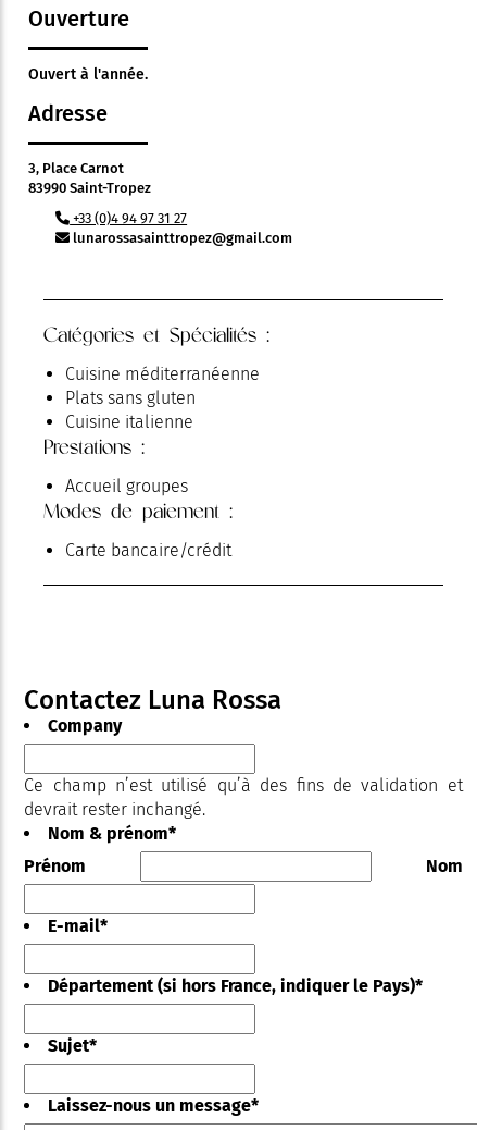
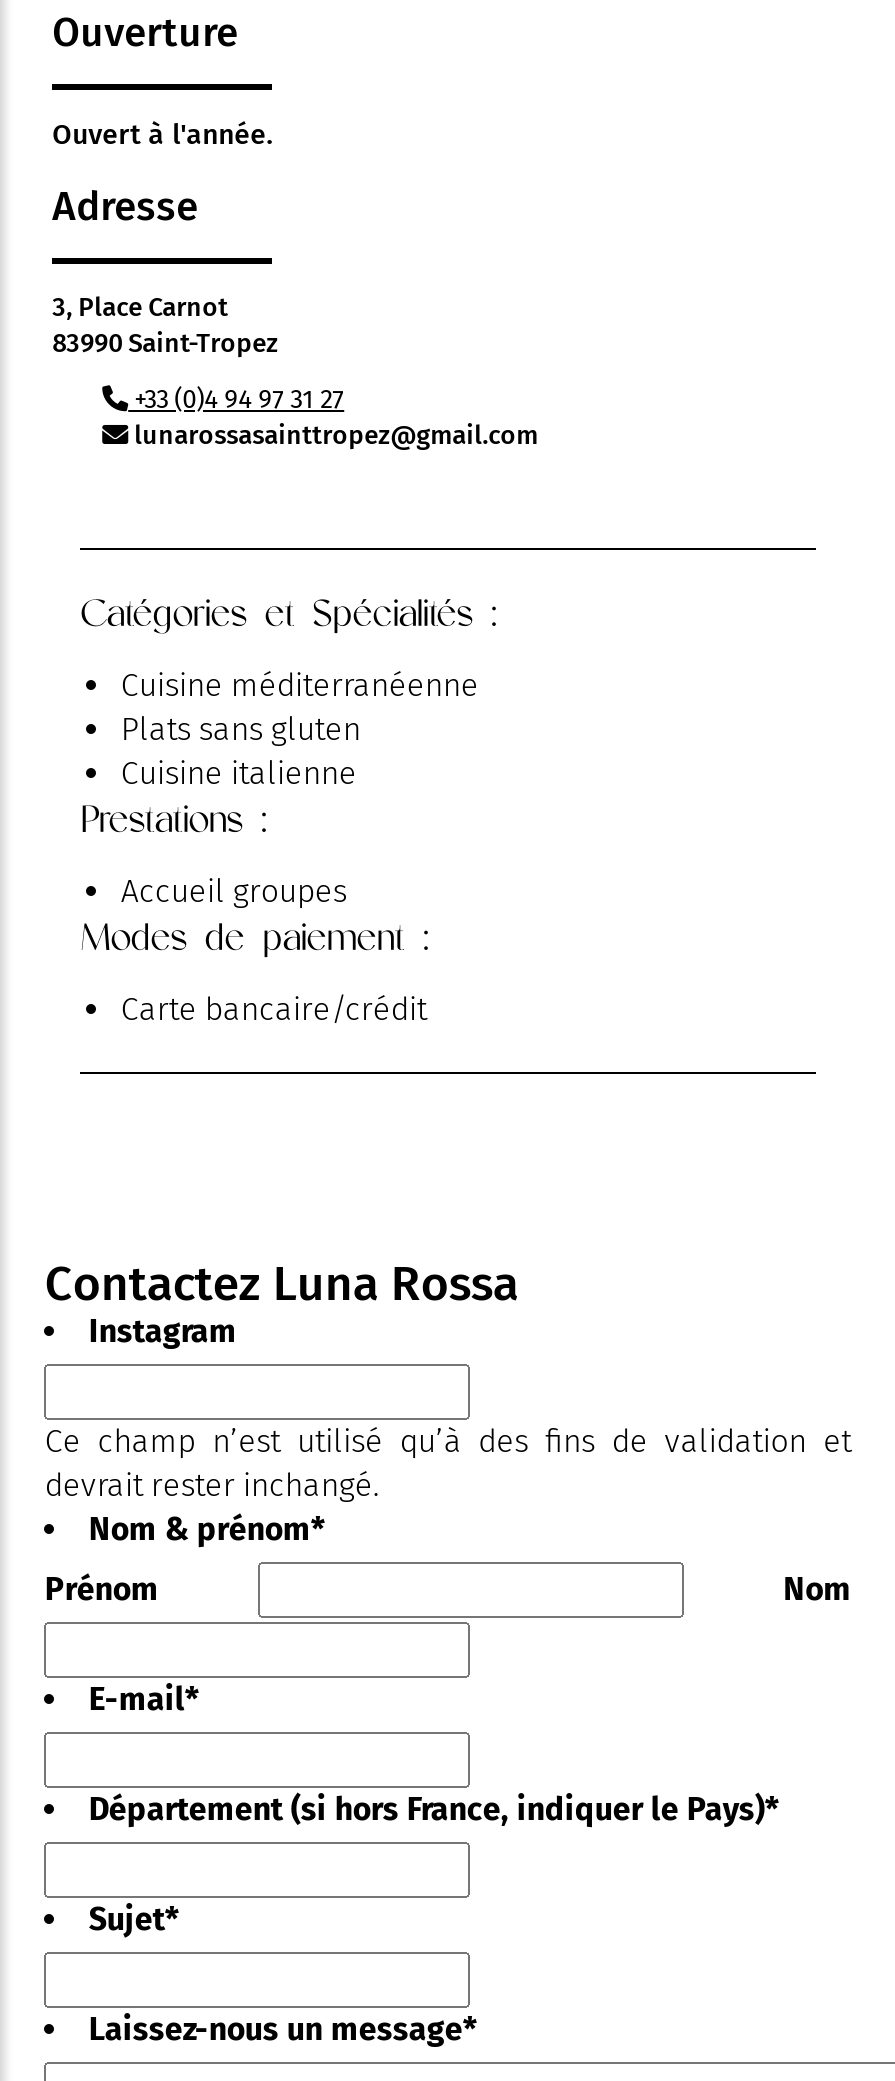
- Company
+ Instagram
